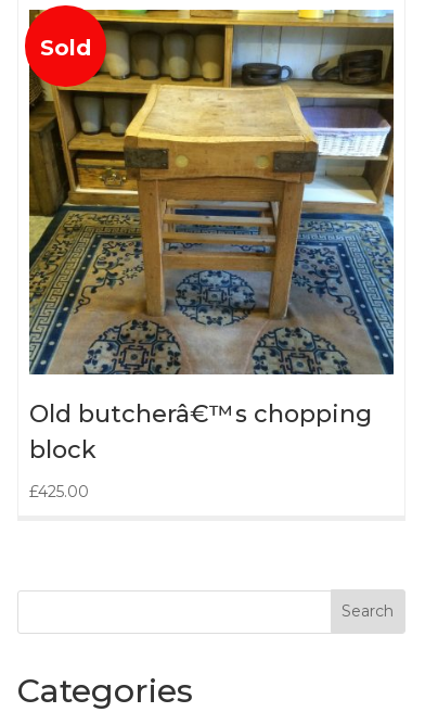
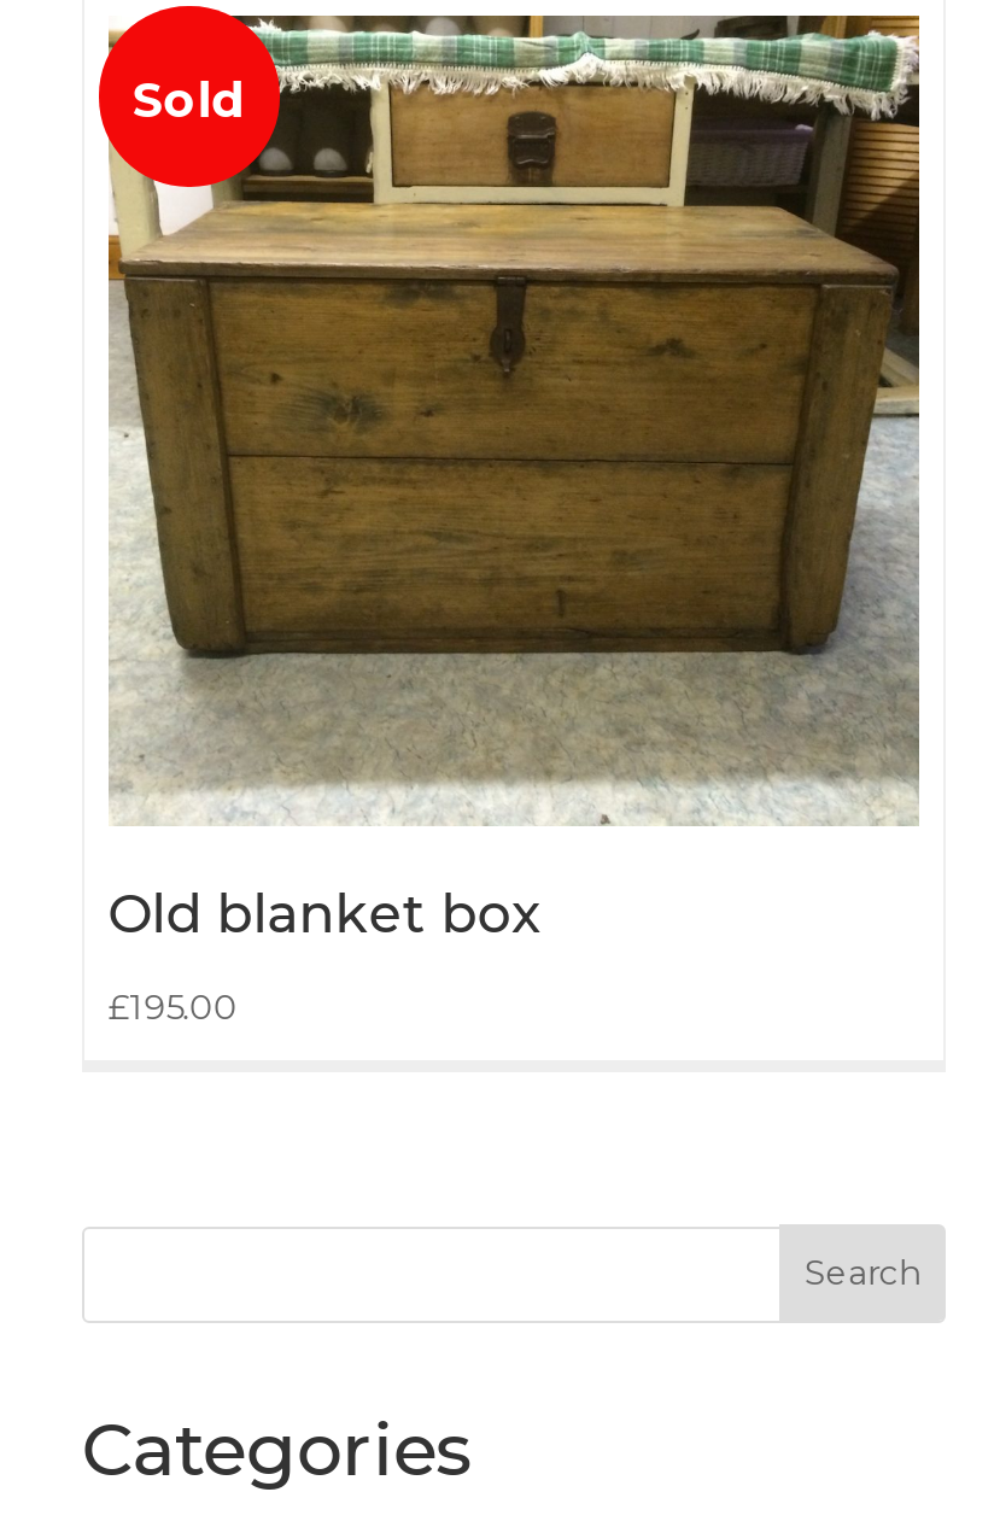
- [image]
- Old butcherâ€™s chopping
- block
+ [image]
+ Old blanket box

- £425.00
+ £195.00
